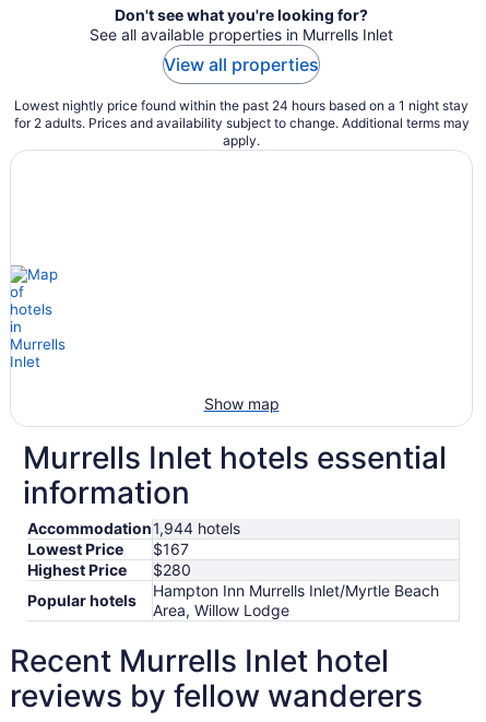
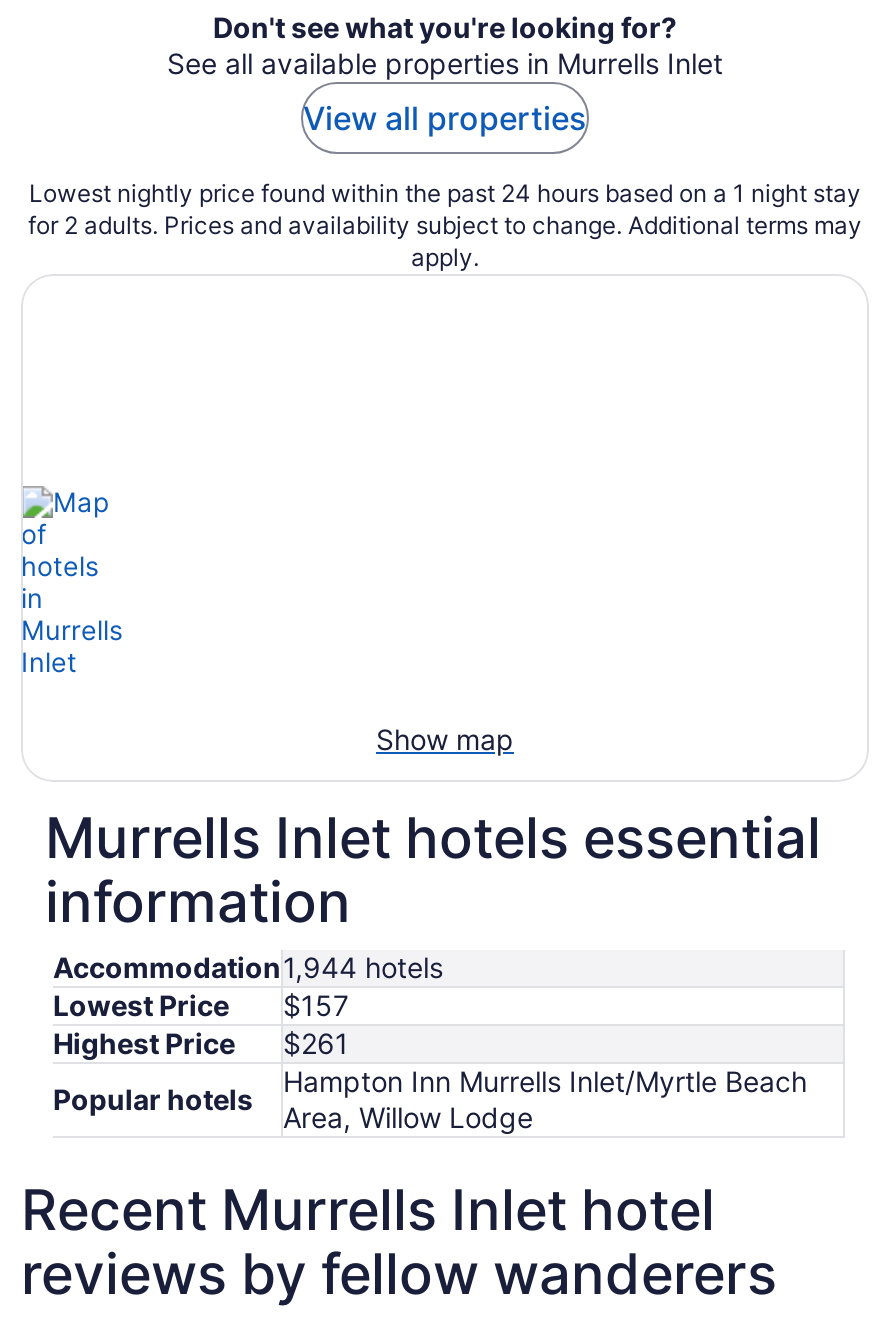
- Lowest Price $167
+ Lowest Price $157

- Highest Price $280
+ Highest Price $261
